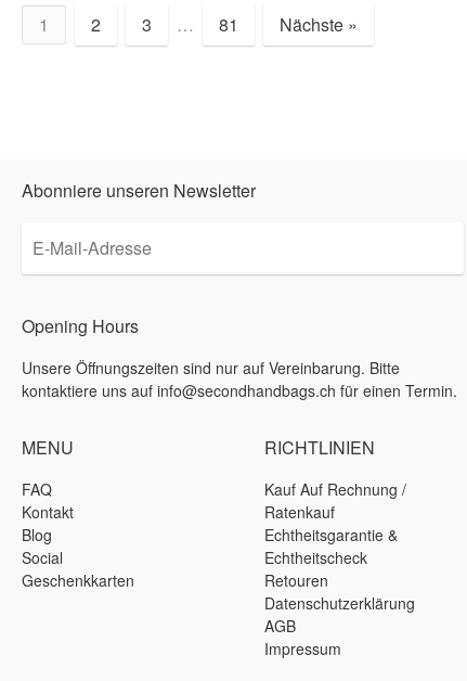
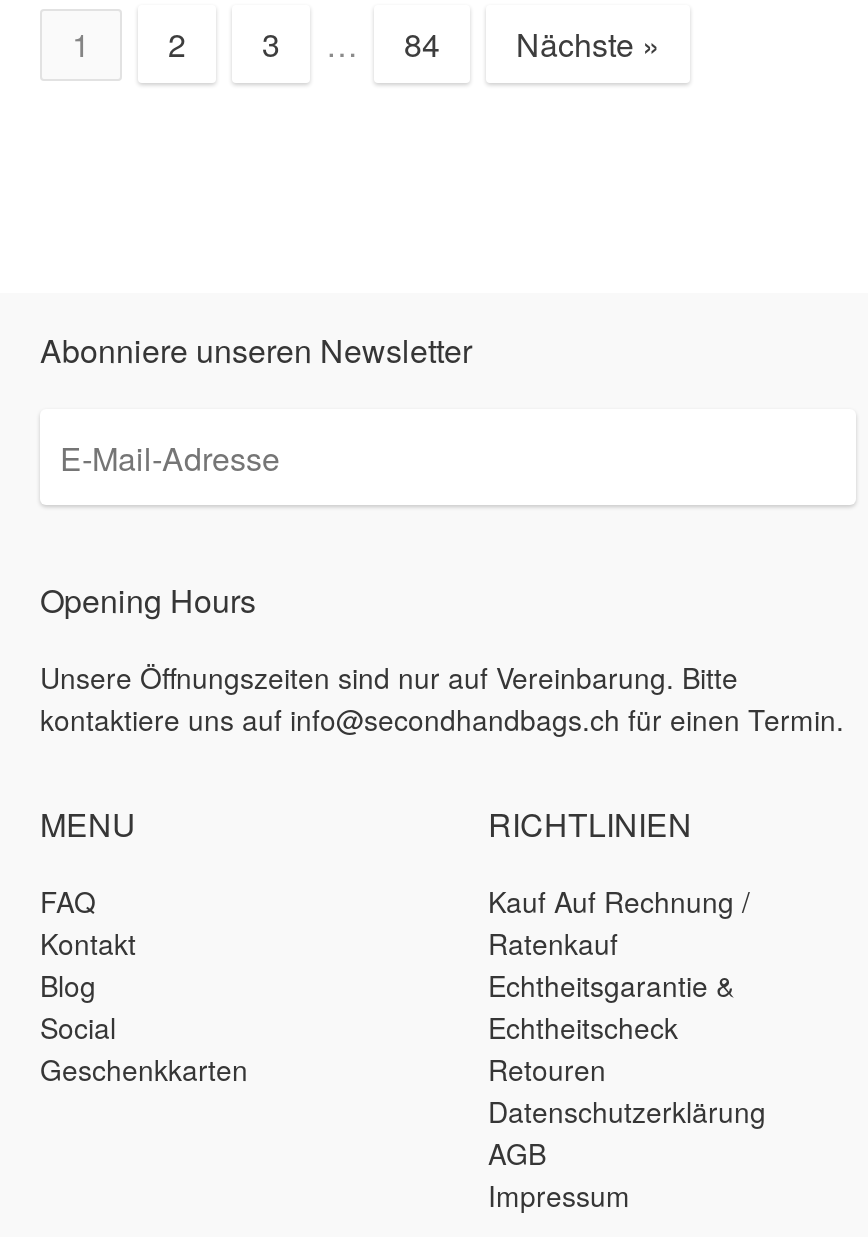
- 81
+ 84
